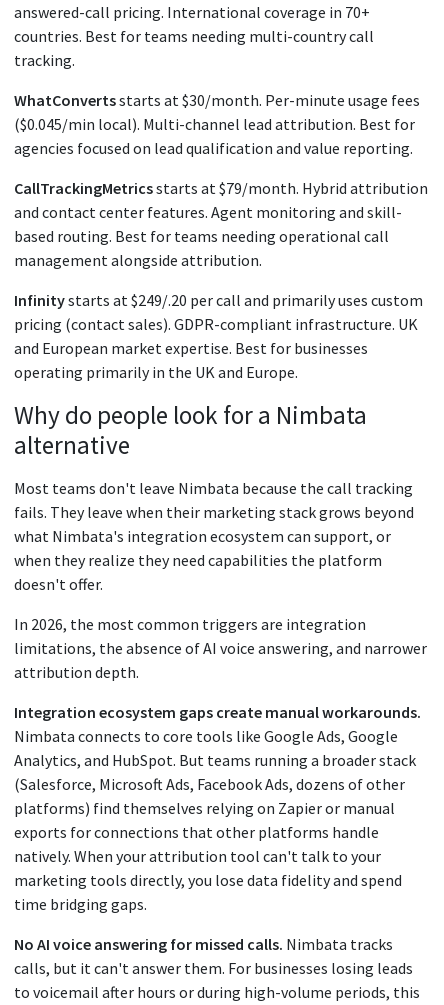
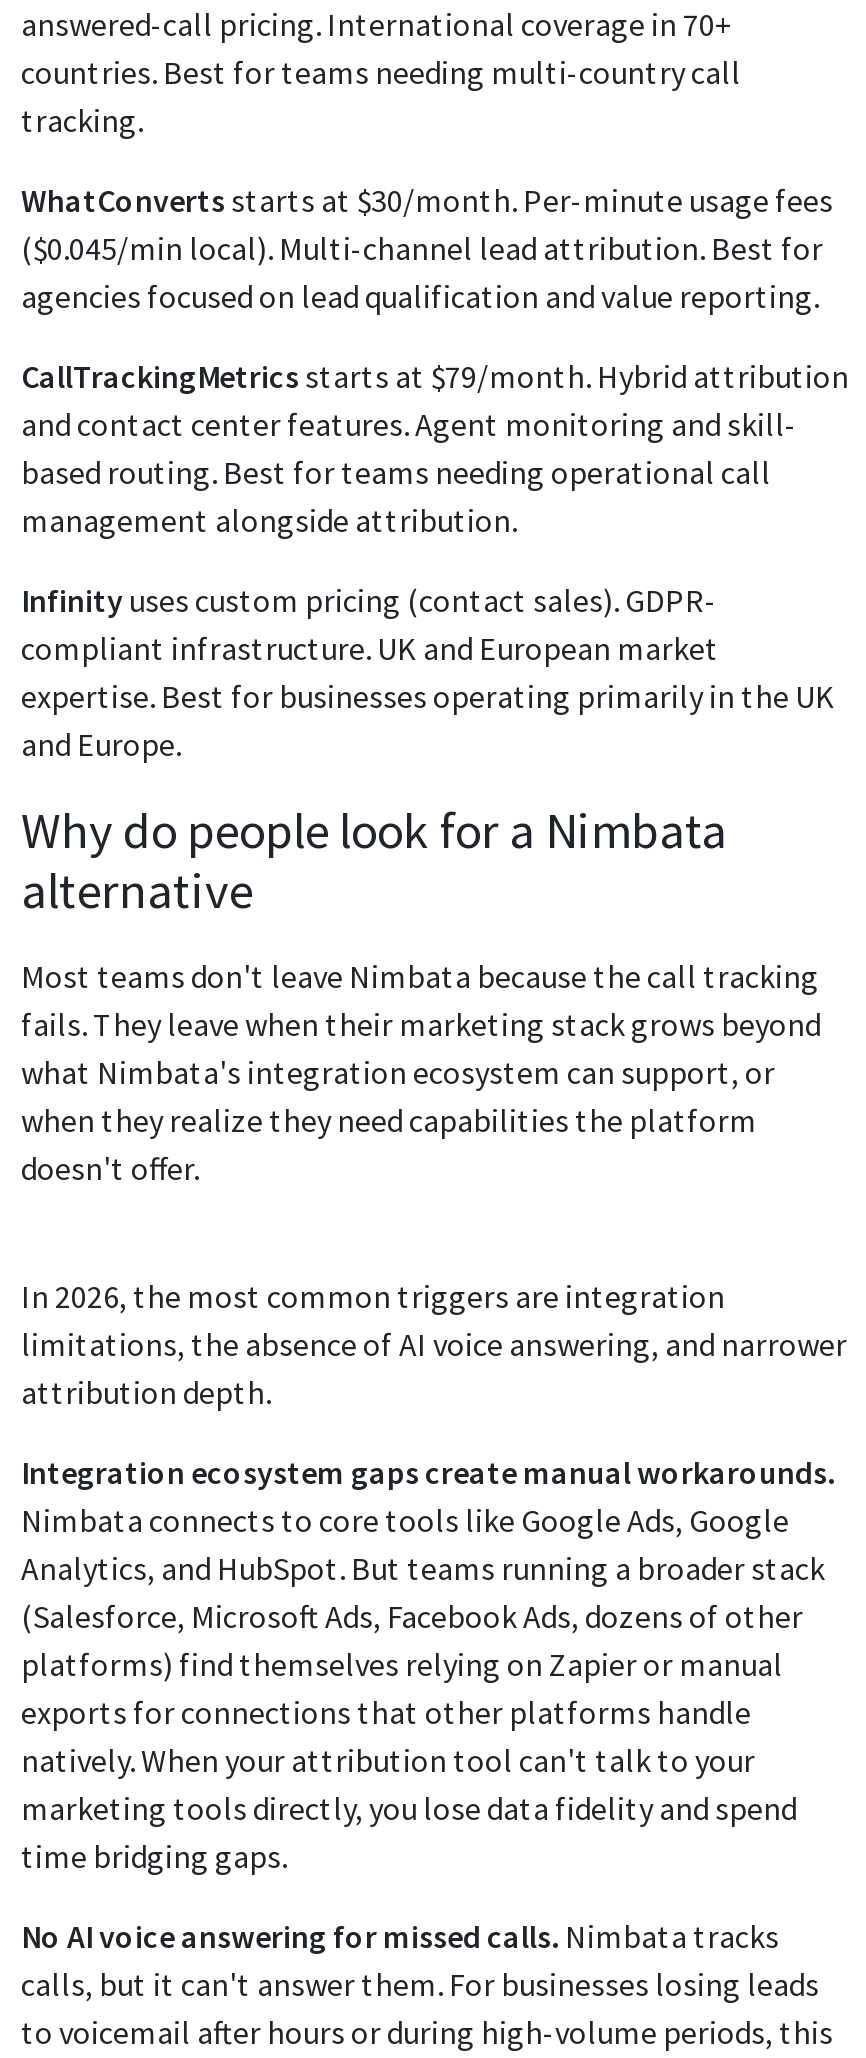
- Infinity starts at $249/.20 per call and primarily uses custom
- pricing (contact sales). GDPR-compliant infrastructure. UK
- and European market expertise. Best for businesses
- operating primarily in the UK and Europe.
+ Infinity uses custom pricing (contact sales). GDPR-
+ compliant infrastructure. UK and European market
+ expertise. Best for businesses operating primarily in the UK
+ and Europe.
